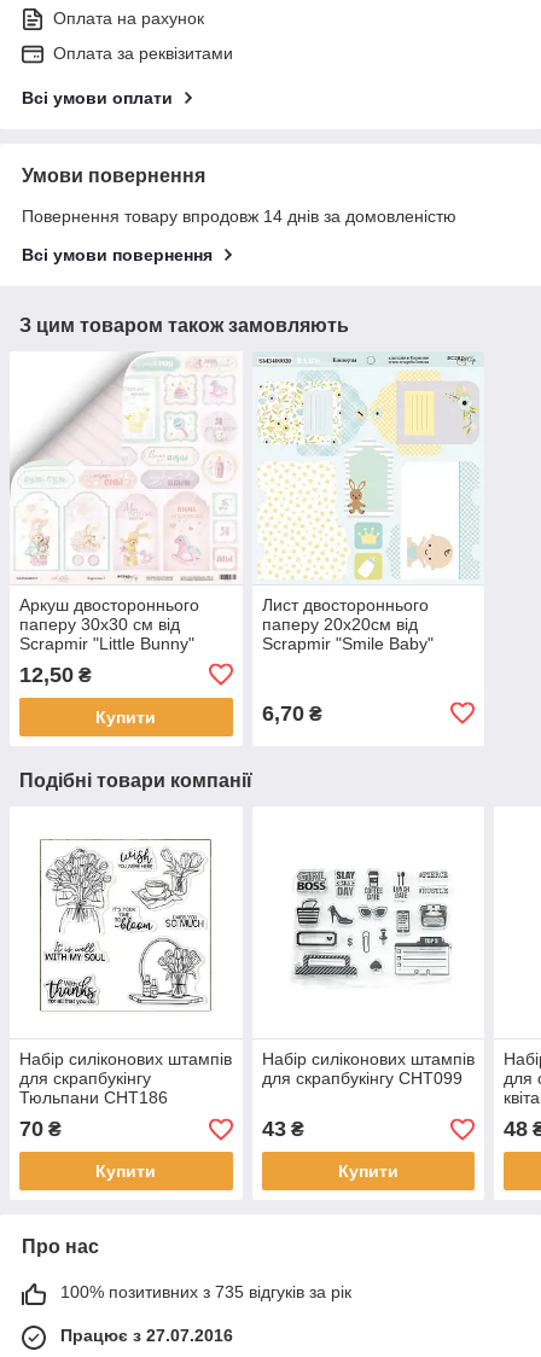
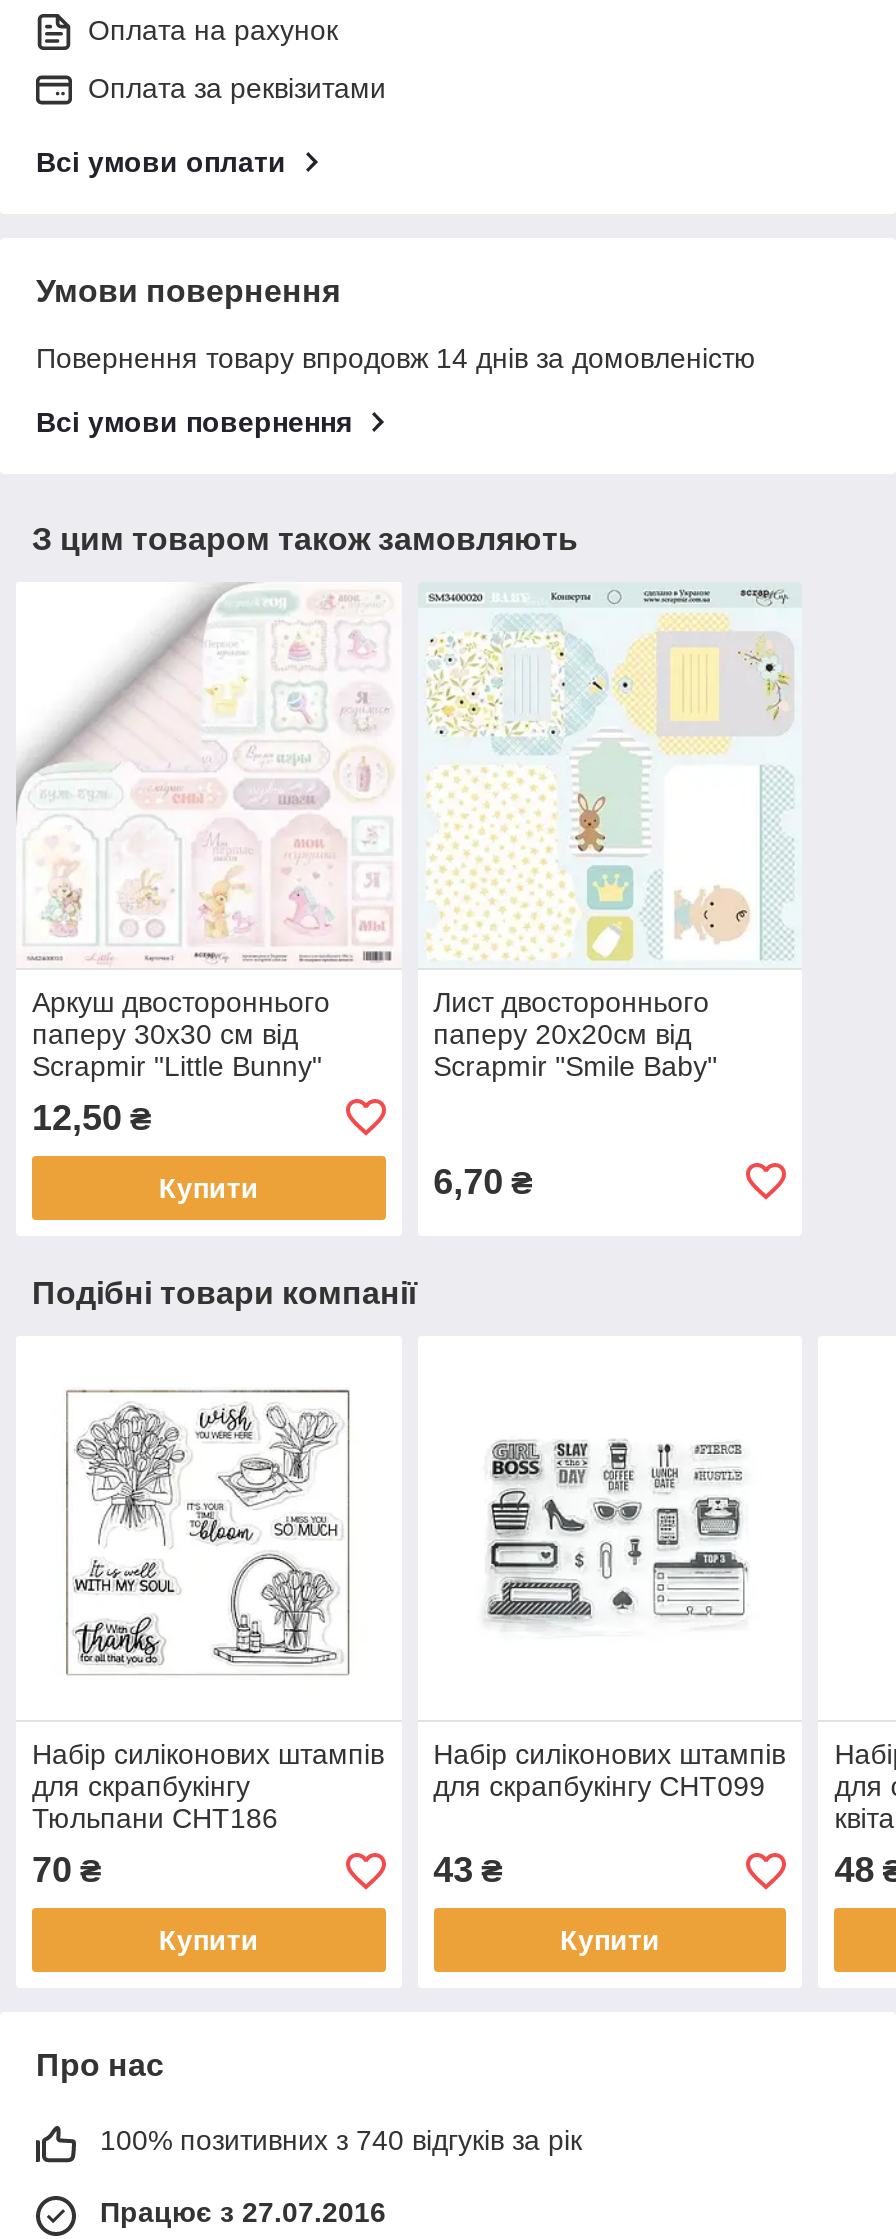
- 100% позитивних з 735 відгуків за рік
+ 100% позитивних з 740 відгуків за рік
